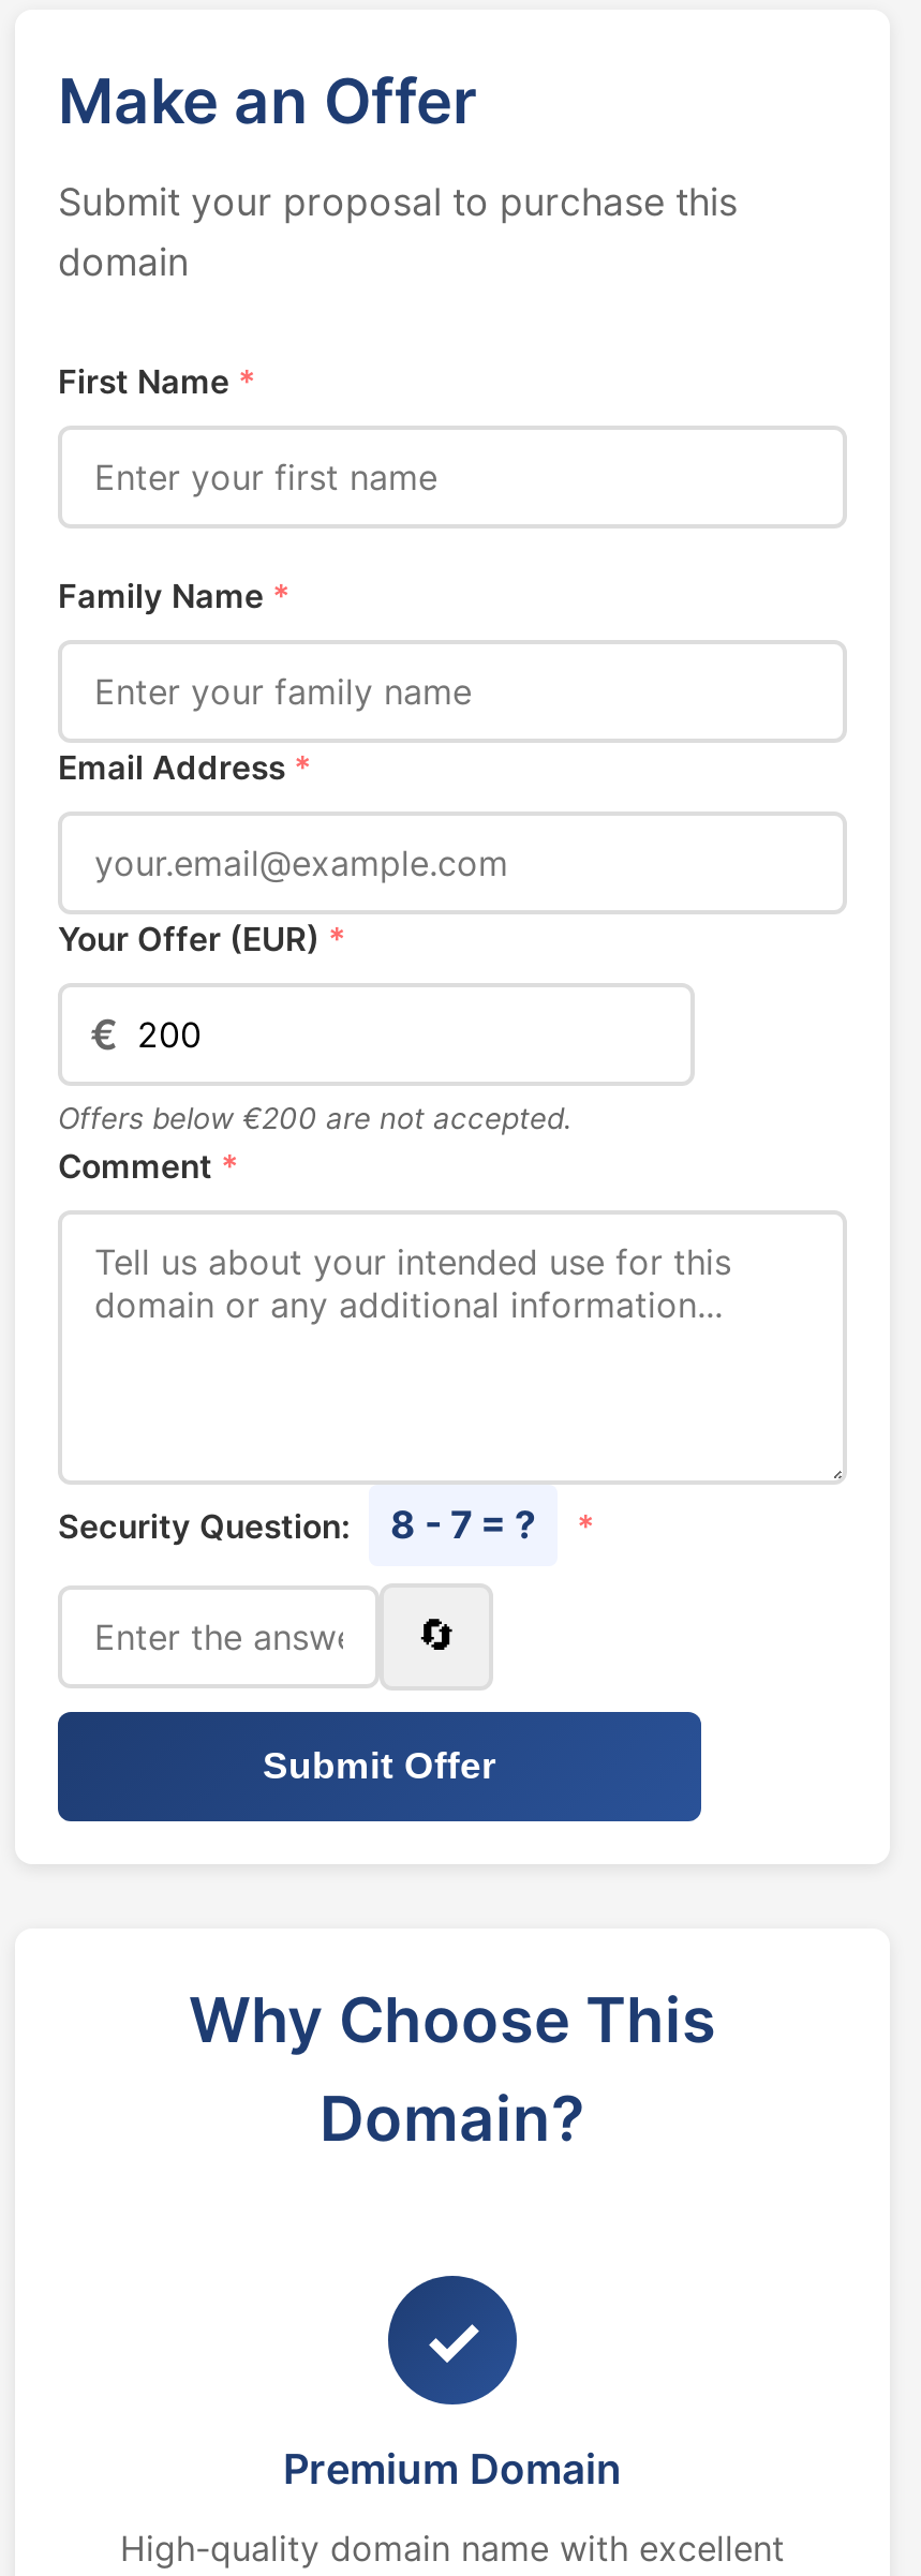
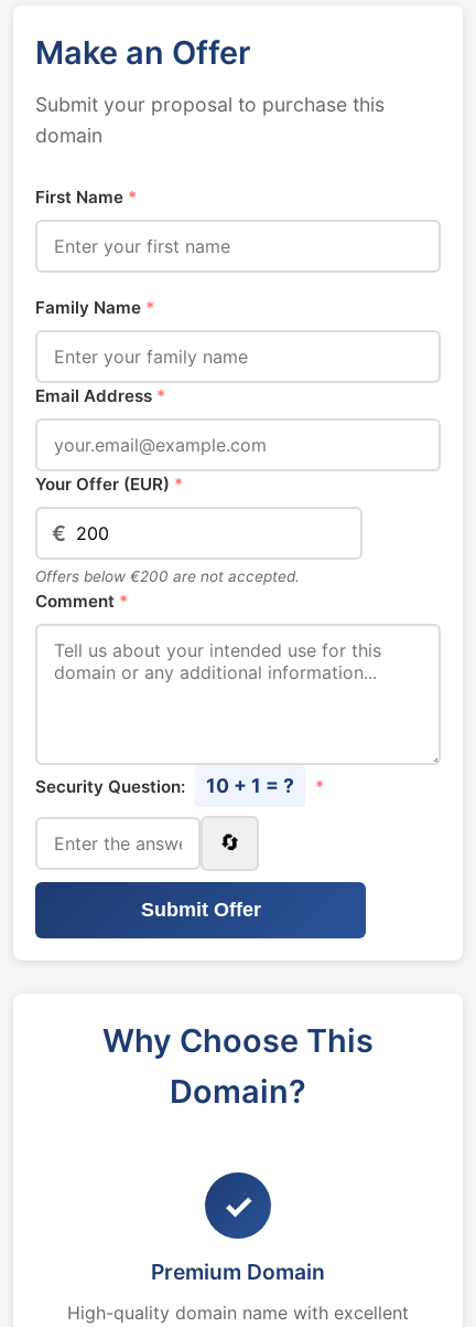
- 8 - 7 = ?
+ 10 + 1 = ?
